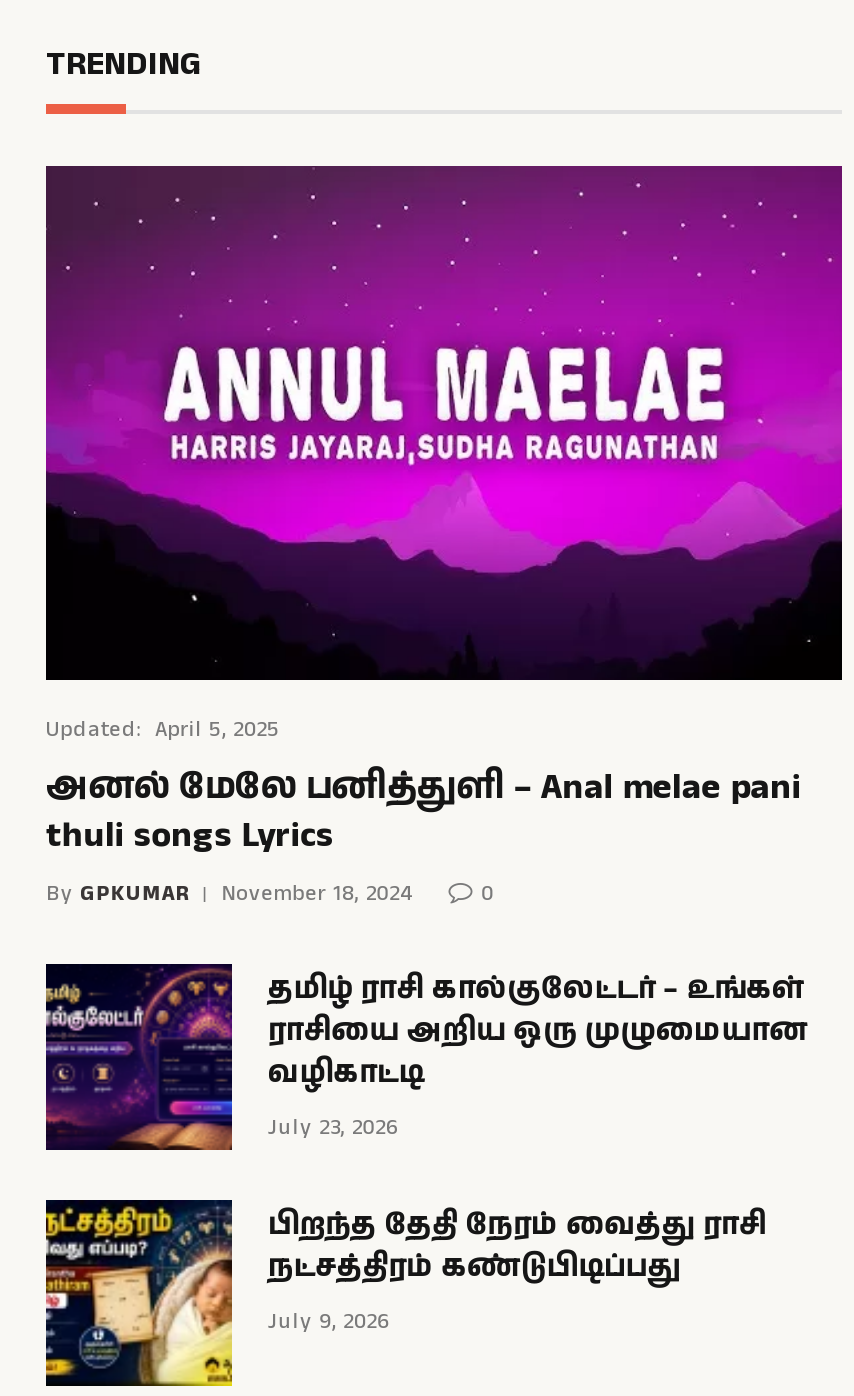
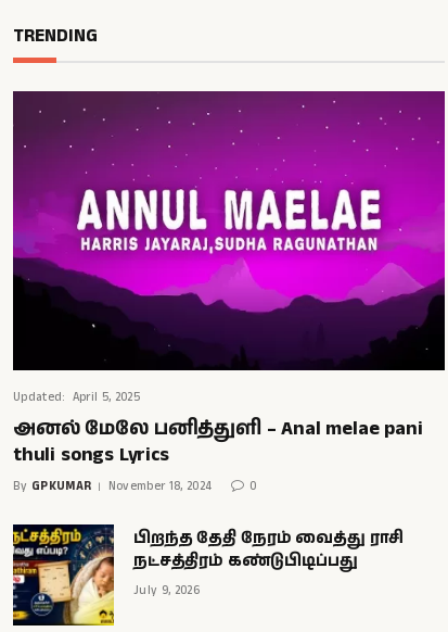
- [image]
- தமிழ் ராசி கால்குலேட்டர் – உங்கள்
- ராசியை அறிய ஒரு முழுமையான
- வழிகாட்டி
- July 23, 2026
